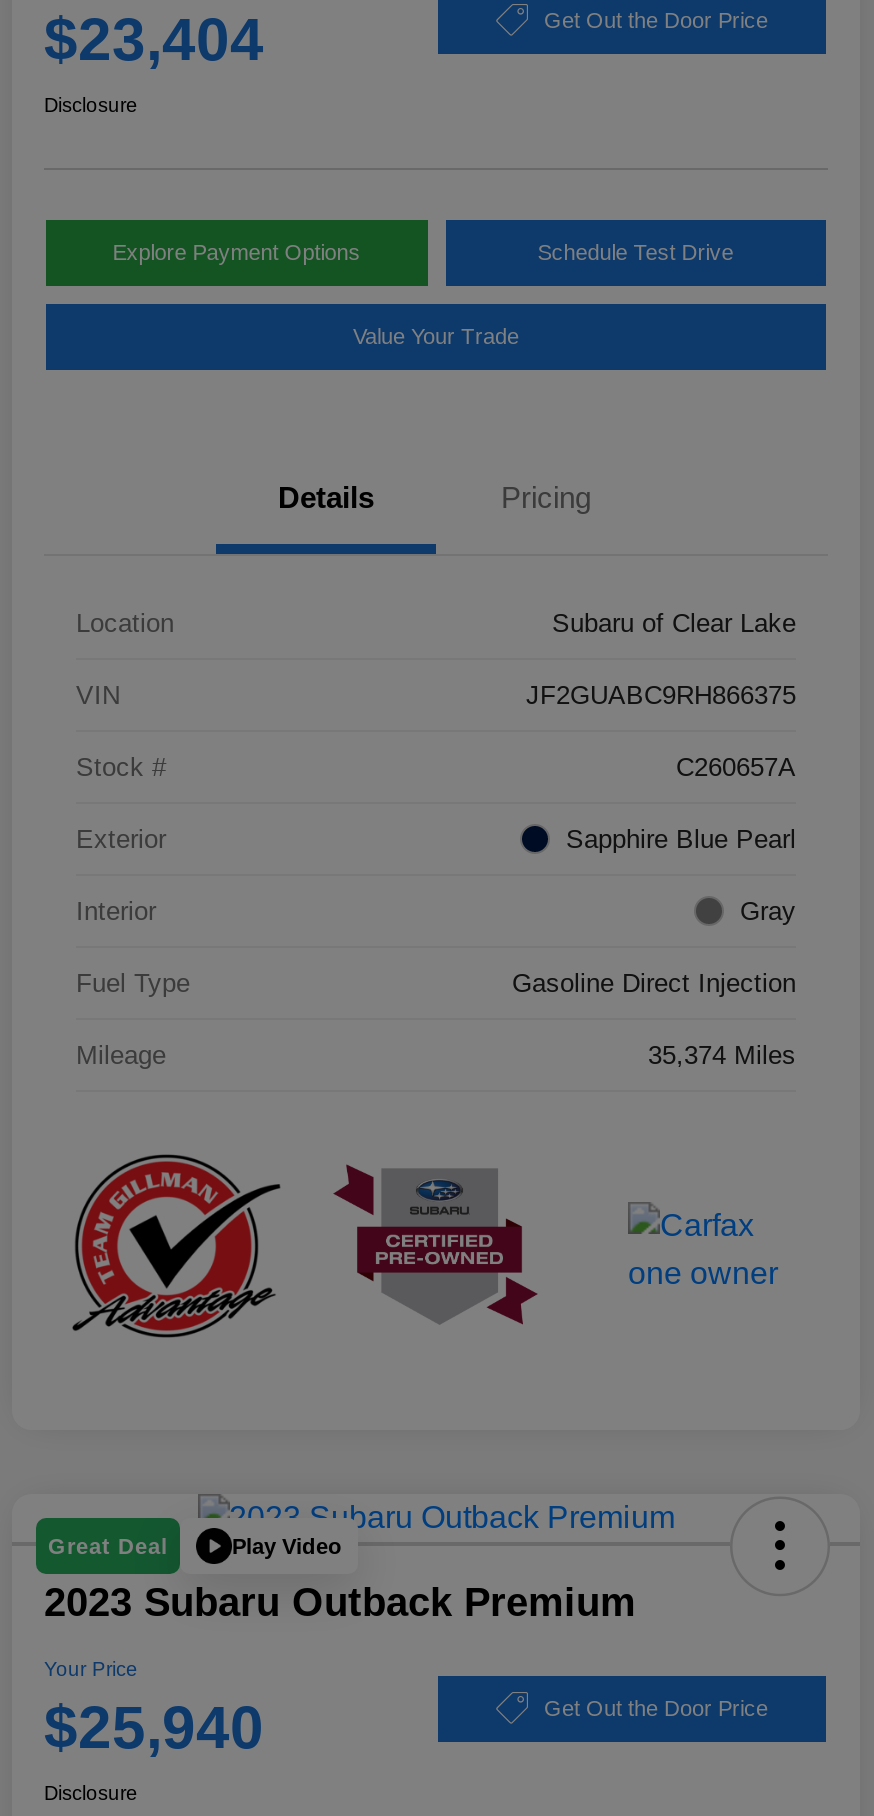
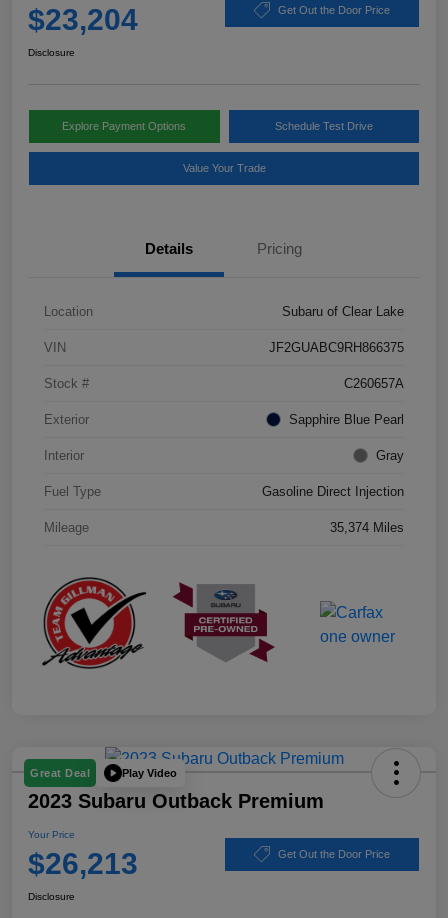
- $23,404
+ $23,204

- $25,940
+ $26,213
